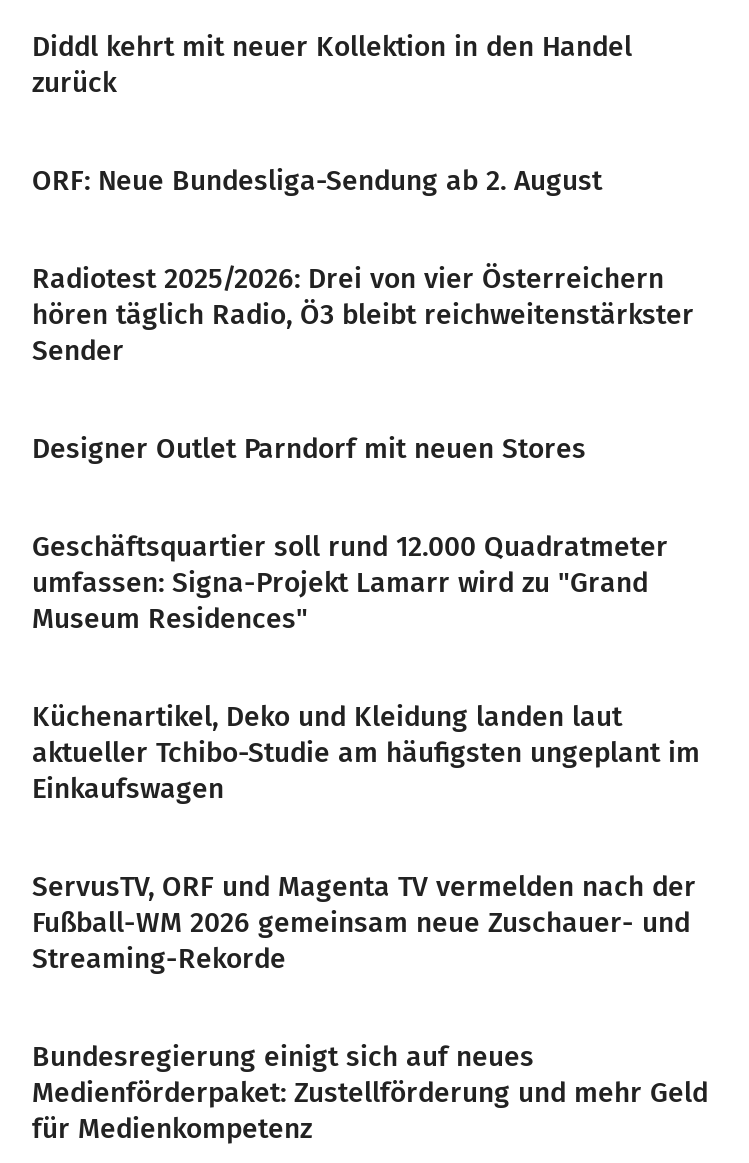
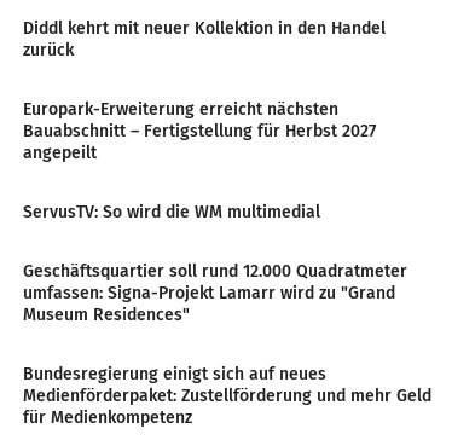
- ORF: Neue Bundesliga-Sendung ab 2. August
- Radiotest 2025/2026: Drei von vier Österreichern
- hören täglich Radio, Ö3 bleibt reichweitenstärkster
- Sender
- Designer Outlet Parndorf mit neuen Stores
+ Europark-Erweiterung erreicht nächsten
+ Bauabschnitt – Fertigstellung für Herbst 2027
+ angepeilt
+ ServusTV: So wird die WM multimedial

- Küchenartikel, Deko und Kleidung landen laut
- aktueller Tchibo-Studie am häufigsten ungeplant im
- Einkaufswagen
- ServusTV, ORF und Magenta TV vermelden nach der
- Fußball-WM 2026 gemeinsam neue Zuschauer- und
- Streaming-Rekorde
